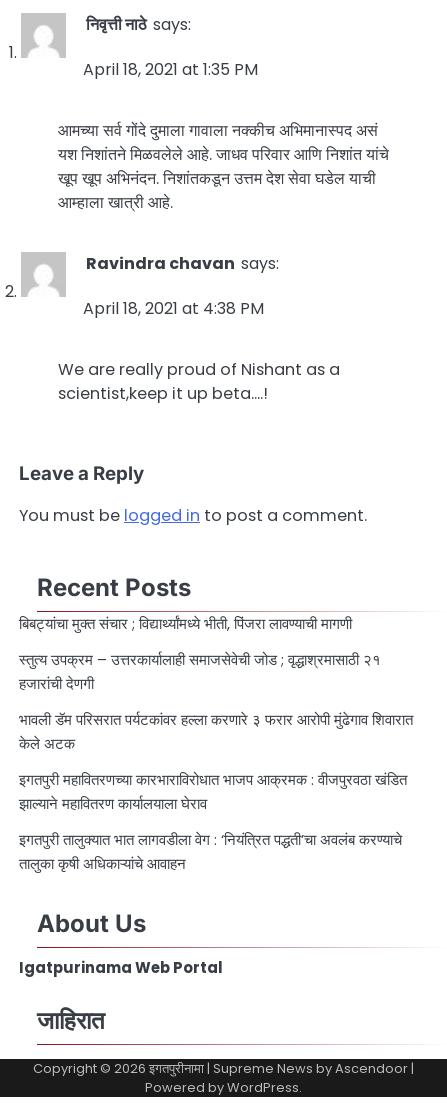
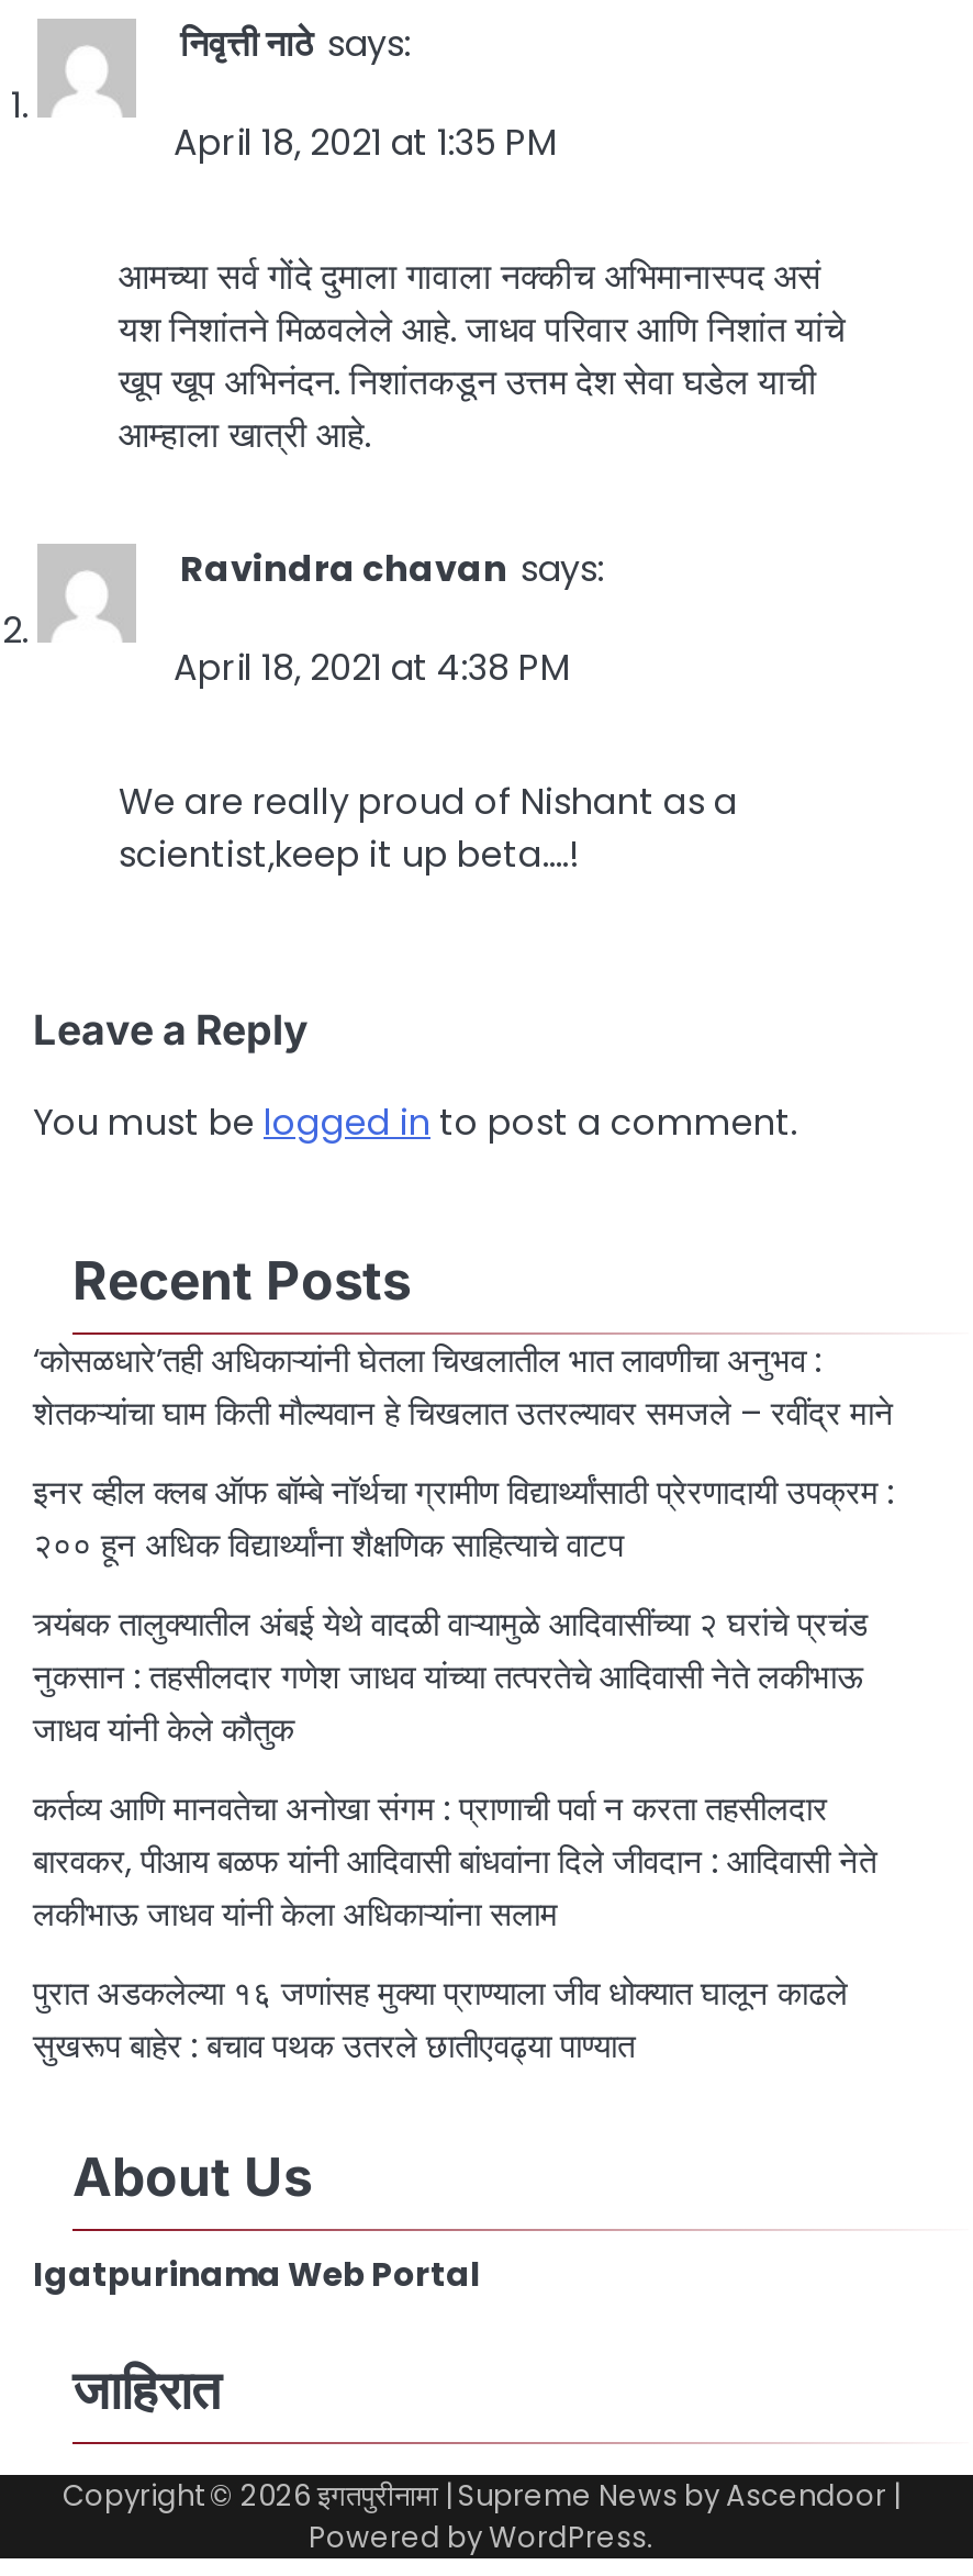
- बिबट्यांचा मुक्त संचार ; विद्यार्थ्यांमध्ये भीती, पिंजरा लावण्याची मागणी
+ ‘कोसळधारे’तही अधिकाऱ्यांनी घेतला चिखलातील भात लावणीचा अनुभव :
+ शेतकऱ्यांचा घाम किती मौल्यवान हे चिखलात उतरल्यावर समजले – रवींद्र माने

- स्तुत्य उपक्रम – उत्तरकार्यालाही समाजसेवेची जोड ; वृद्धाश्रमासाठी २१
- हजारांची देणगी
+ इनर व्हील क्लब ऑफ बॉम्बे नॉर्थचा ग्रामीण विद्यार्थ्यांसाठी प्रेरणादायी उपक्रम :
+ २०० हून अधिक विद्यार्थ्यांना शैक्षणिक साहित्याचे वाटप

- भावली डॅम परिसरात पर्यटकांवर हल्ला करणारे ३ फरार आरोपी मुंढेगाव शिवारात
- केले अटक
+ त्र्यंबक तालुक्यातील अंबई येथे वादळी वाऱ्यामुळे आदिवासींच्या २ घरांचे प्रचंड
+ नुकसान : तहसीलदार गणेश जाधव यांच्या तत्परतेचे आदिवासी नेते लकीभाऊ
+ जाधव यांनी केले कौतुक

- इगतपुरी महावितरणच्या कारभाराविरोधात भाजप आक्रमक : वीजपुरवठा खंडित
- झाल्याने महावितरण कार्यालयाला घेराव
+ कर्तव्य आणि मानवतेचा अनोखा संगम : प्राणाची पर्वा न करता तहसीलदार
+ बारवकर, पीआय बळफ यांनी आदिवासी बांधवांना दिले जीवदान : आदिवासी नेते
+ लकीभाऊ जाधव यांनी केला अधिकाऱ्यांना सलाम

- इगतपुरी तालुक्यात भात लागवडीला वेग : ‘नियंत्रित पद्धती’चा अवलंब करण्याचे
- तालुका कृषी अधिकाऱ्यांचे आवाहन
+ पुरात अडकलेल्या १६ जणांसह मुक्या प्राण्याला जीव धोक्यात घालून काढले
+ सुखरूप बाहेर : बचाव पथक उतरले छातीएवढ्या पाण्यात
